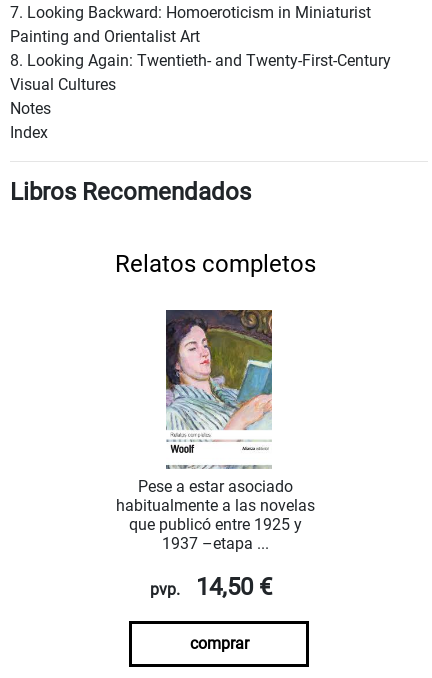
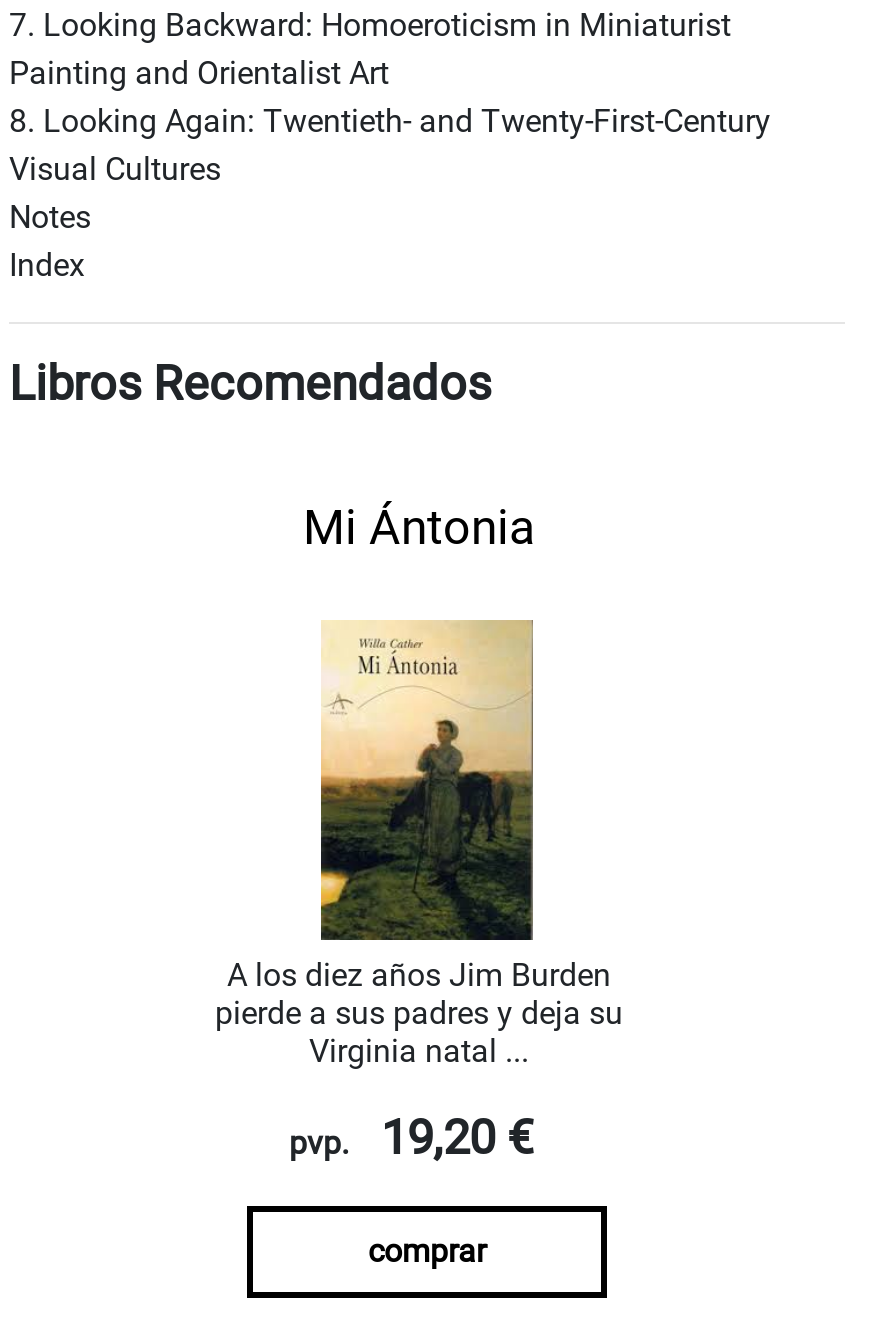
- Relatos completos
+ Mi Ántonia

- [image]
- Pese a estar asociado
- habitualmente a las novelas
- que publicó entre 1925 y
- 1937 –etapa ...
+ [image]
+ A los diez años Jim Burden
+ pierde a sus padres y deja su
+ Virginia natal ...

- pvp. 14,50 €
+ pvp. 19,20 €
